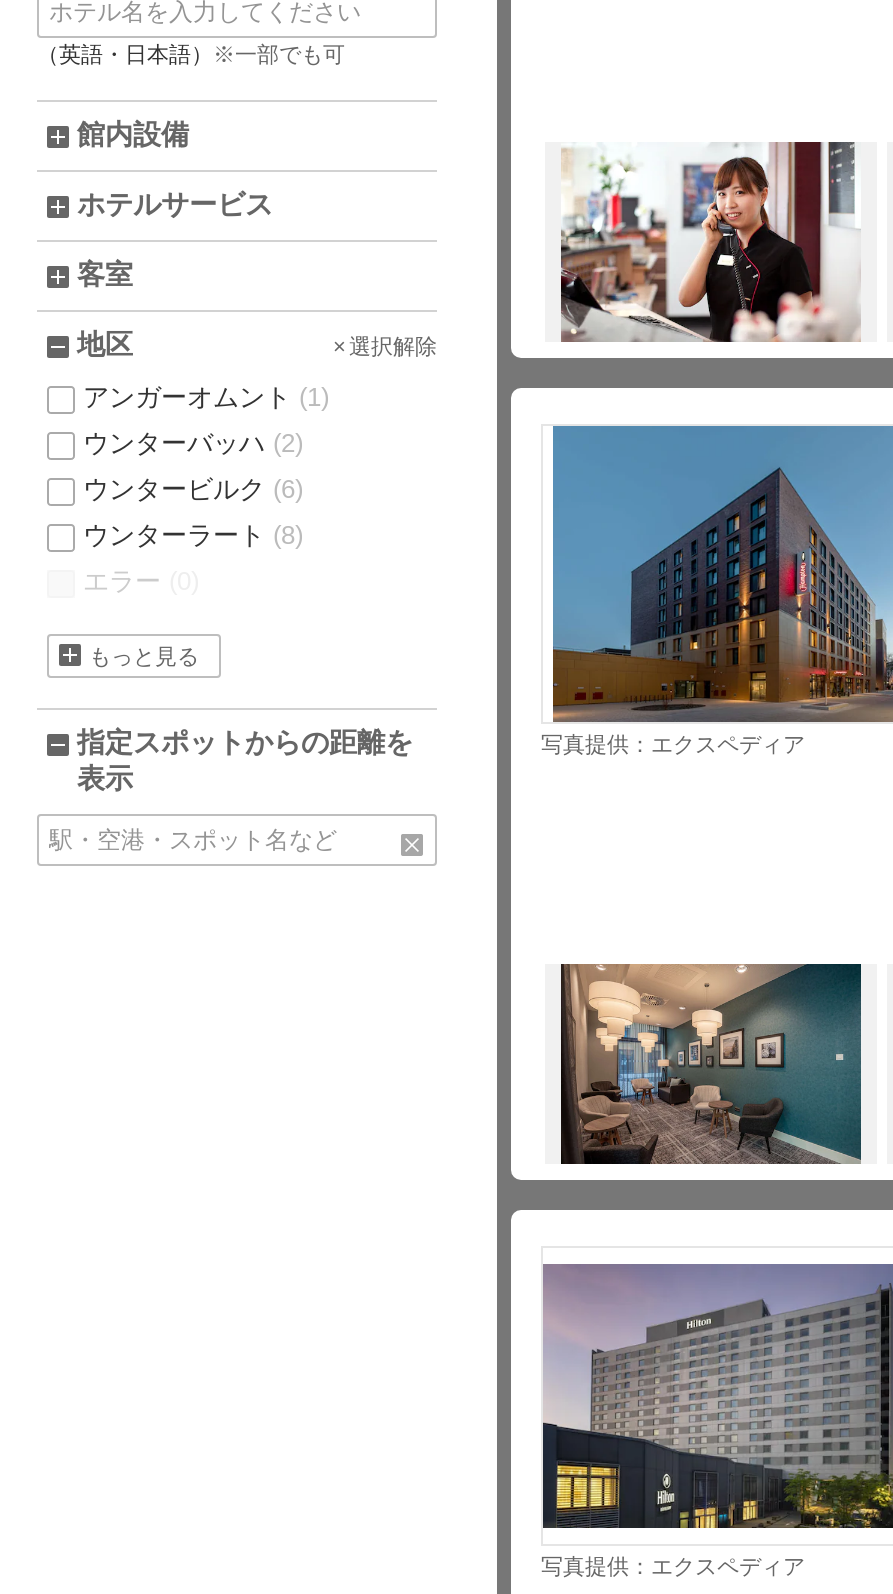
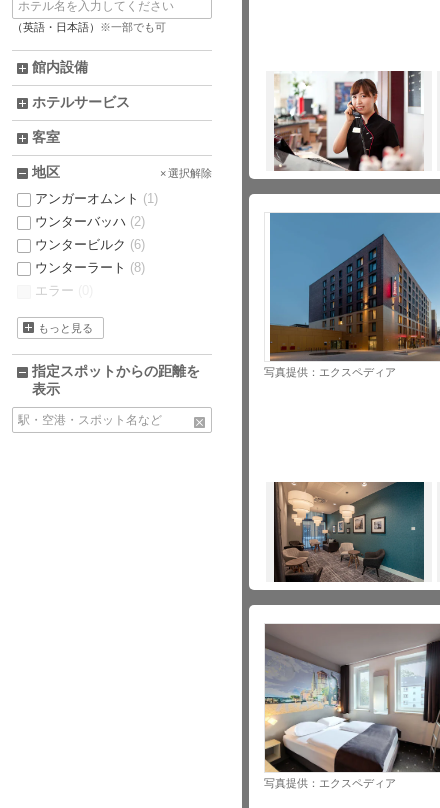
- [image]
+ [image]
